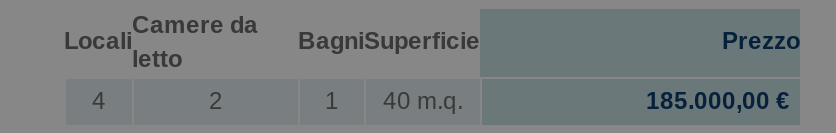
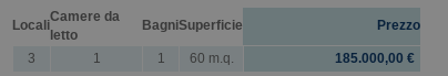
- 4
- 2
+ 3

- 40 m.q.
+ 1
+ 60 m.q.
